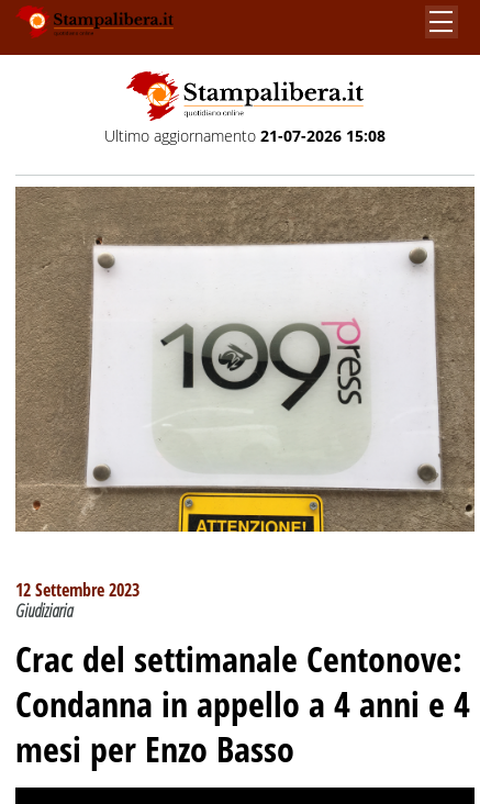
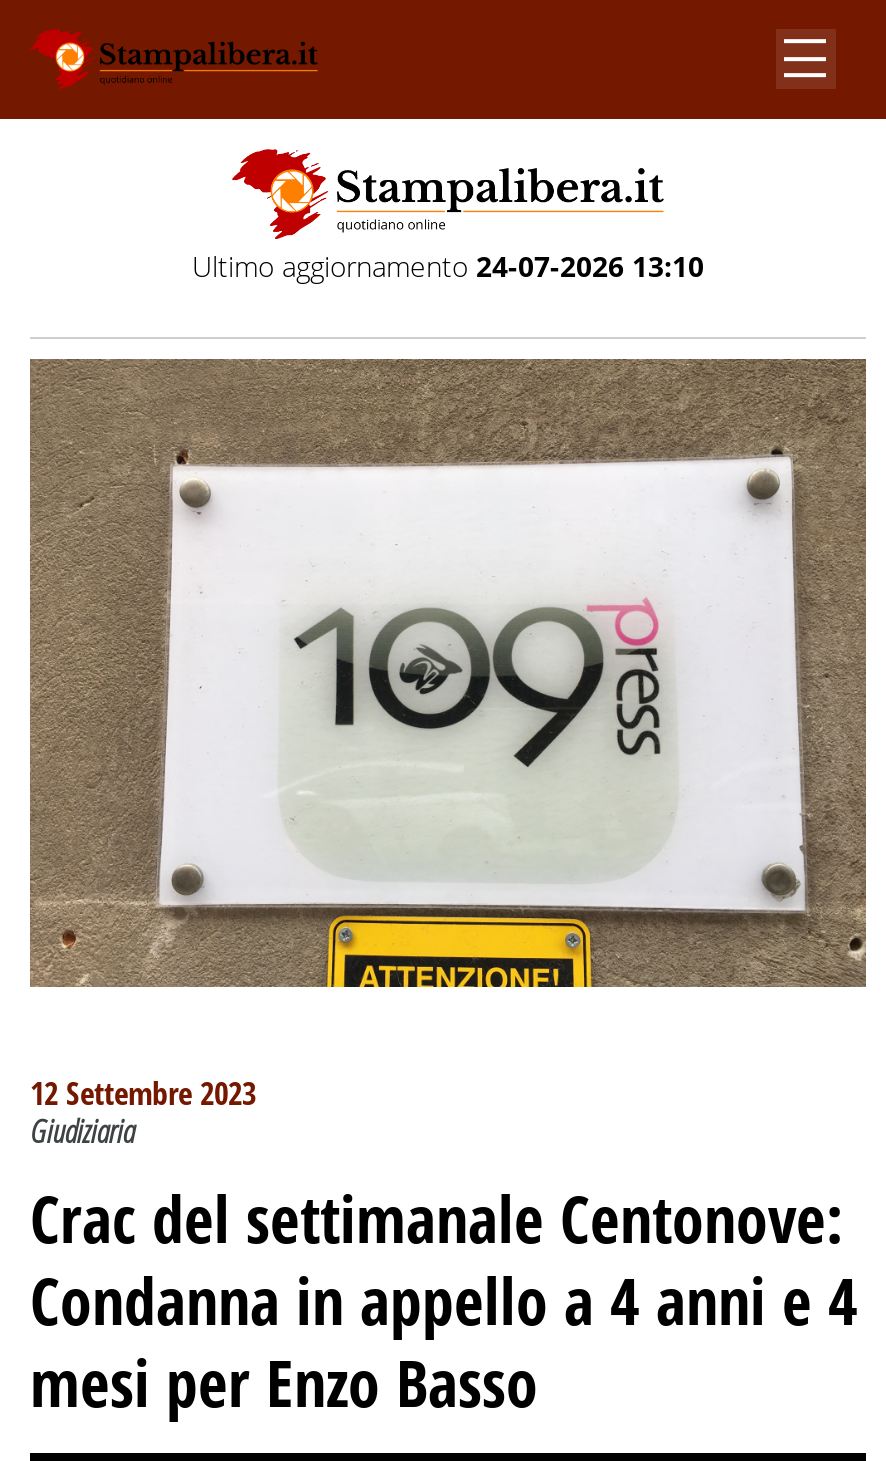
- Ultimo aggiornamento 21-07-2026 15:08
+ Ultimo aggiornamento 24-07-2026 13:10
